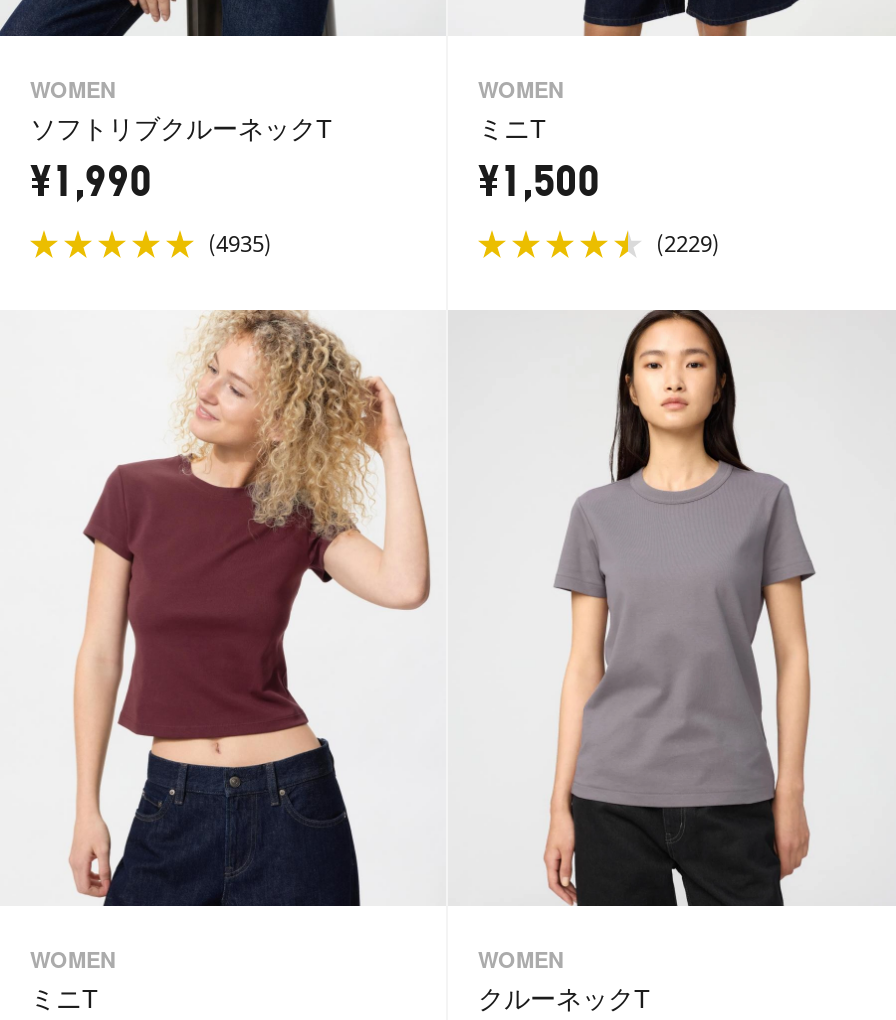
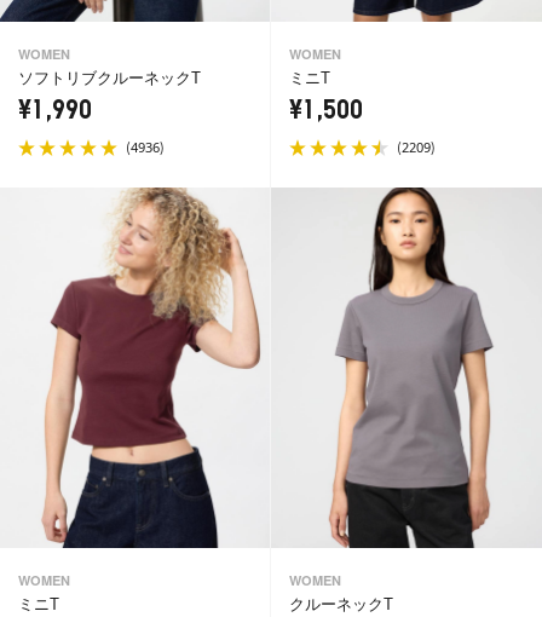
- (4935)
+ (4936)

- (2229)
+ (2209)
